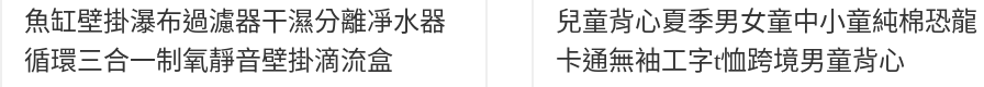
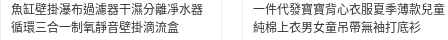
- 兒童背心夏季男女童中小童純棉恐龍
- 卡通無袖工字t恤跨境男童背心
+ 一件代發寶寶背心衣服夏季薄款兒童
+ 純棉上衣男女童吊帶無袖打底衫
